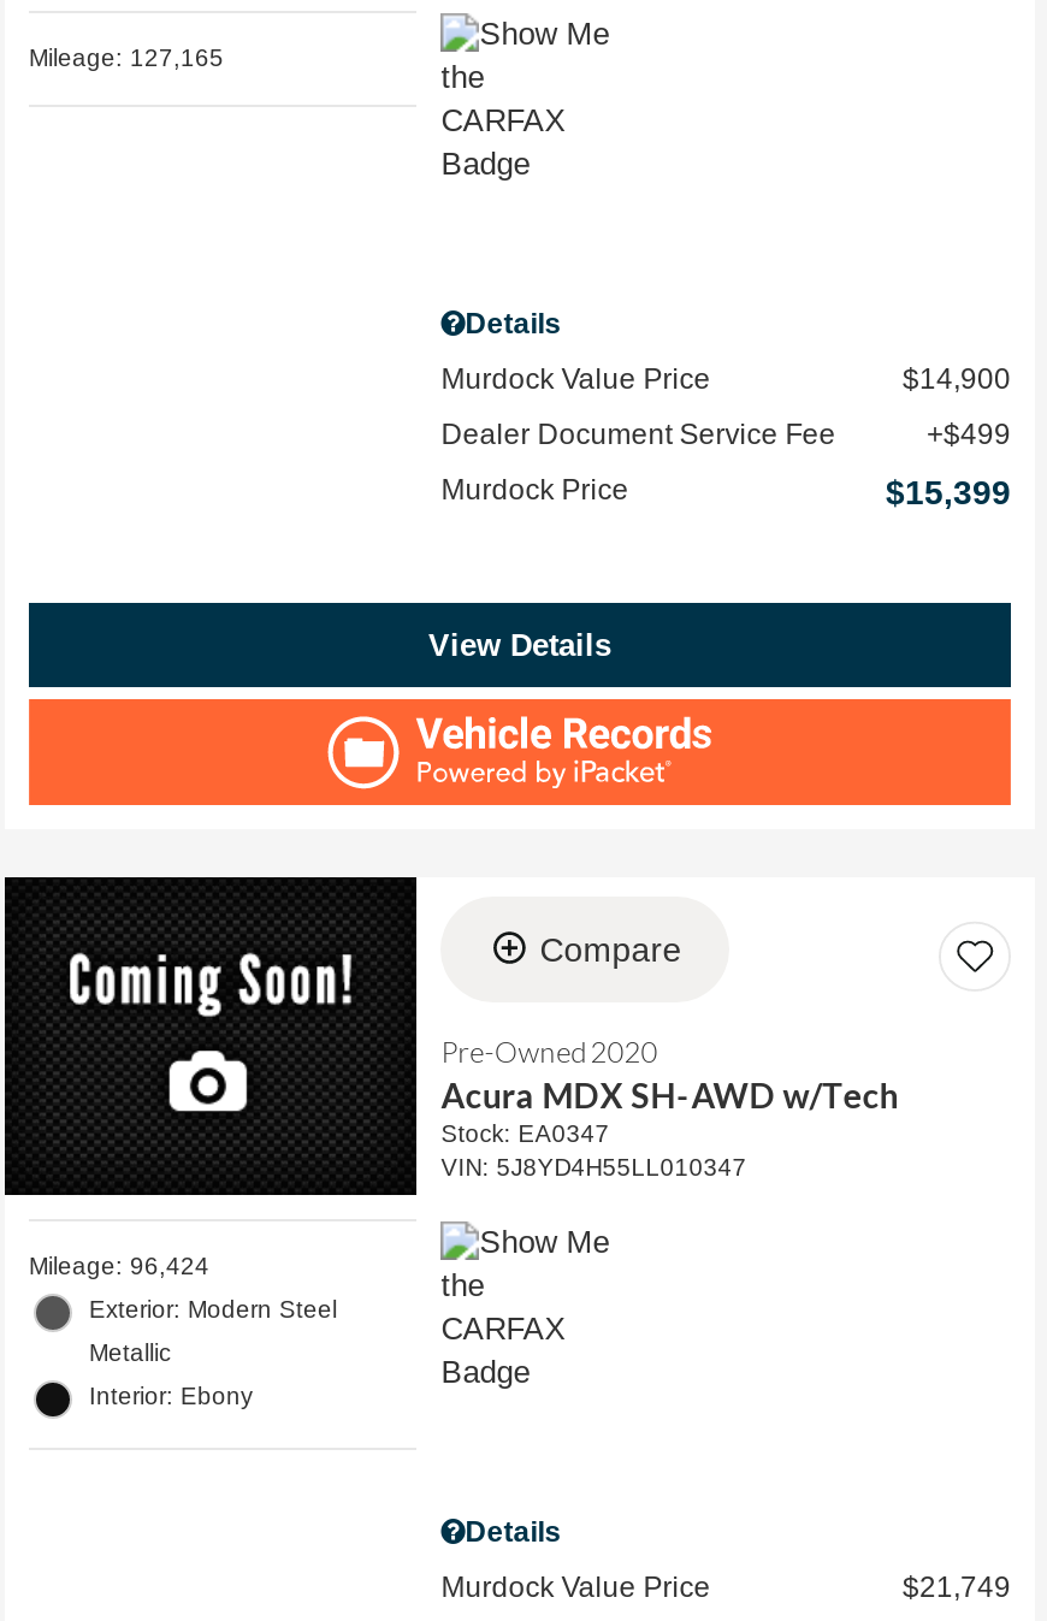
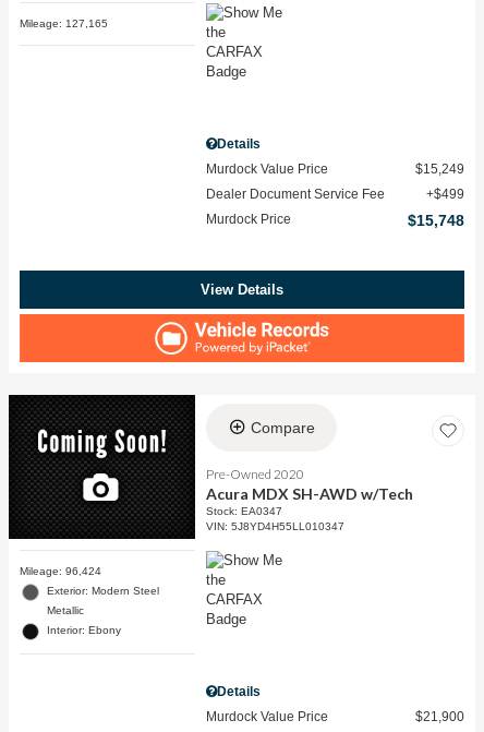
- $14,900
+ $15,249

- $15,399
+ $15,748

- $21,749
+ $21,900
